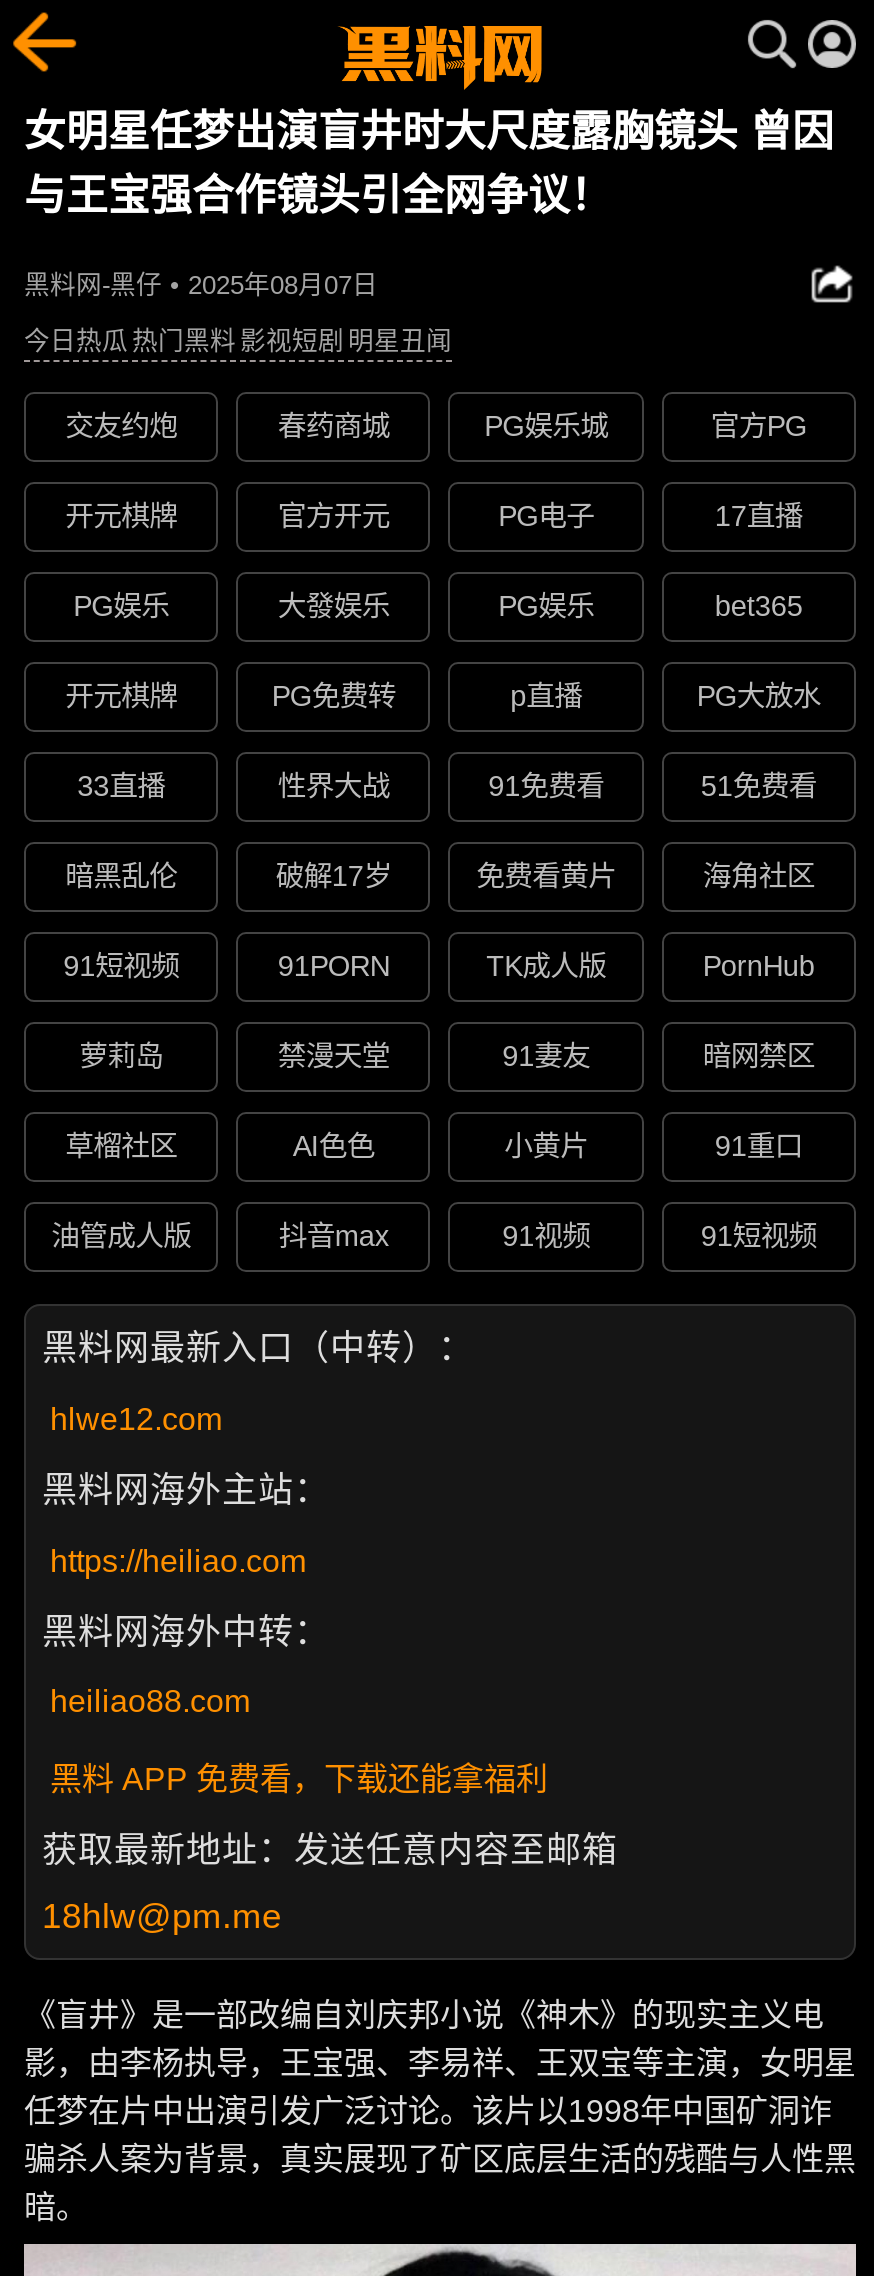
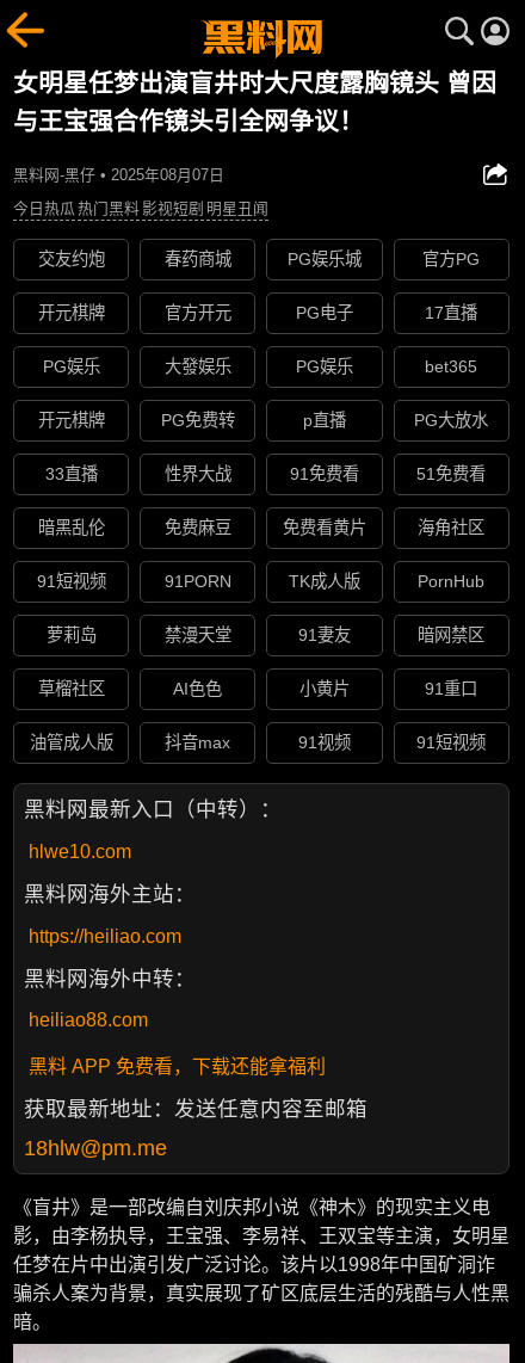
- 破解17岁
+ 免费麻豆

- hlwe12.com
+ hlwe10.com
